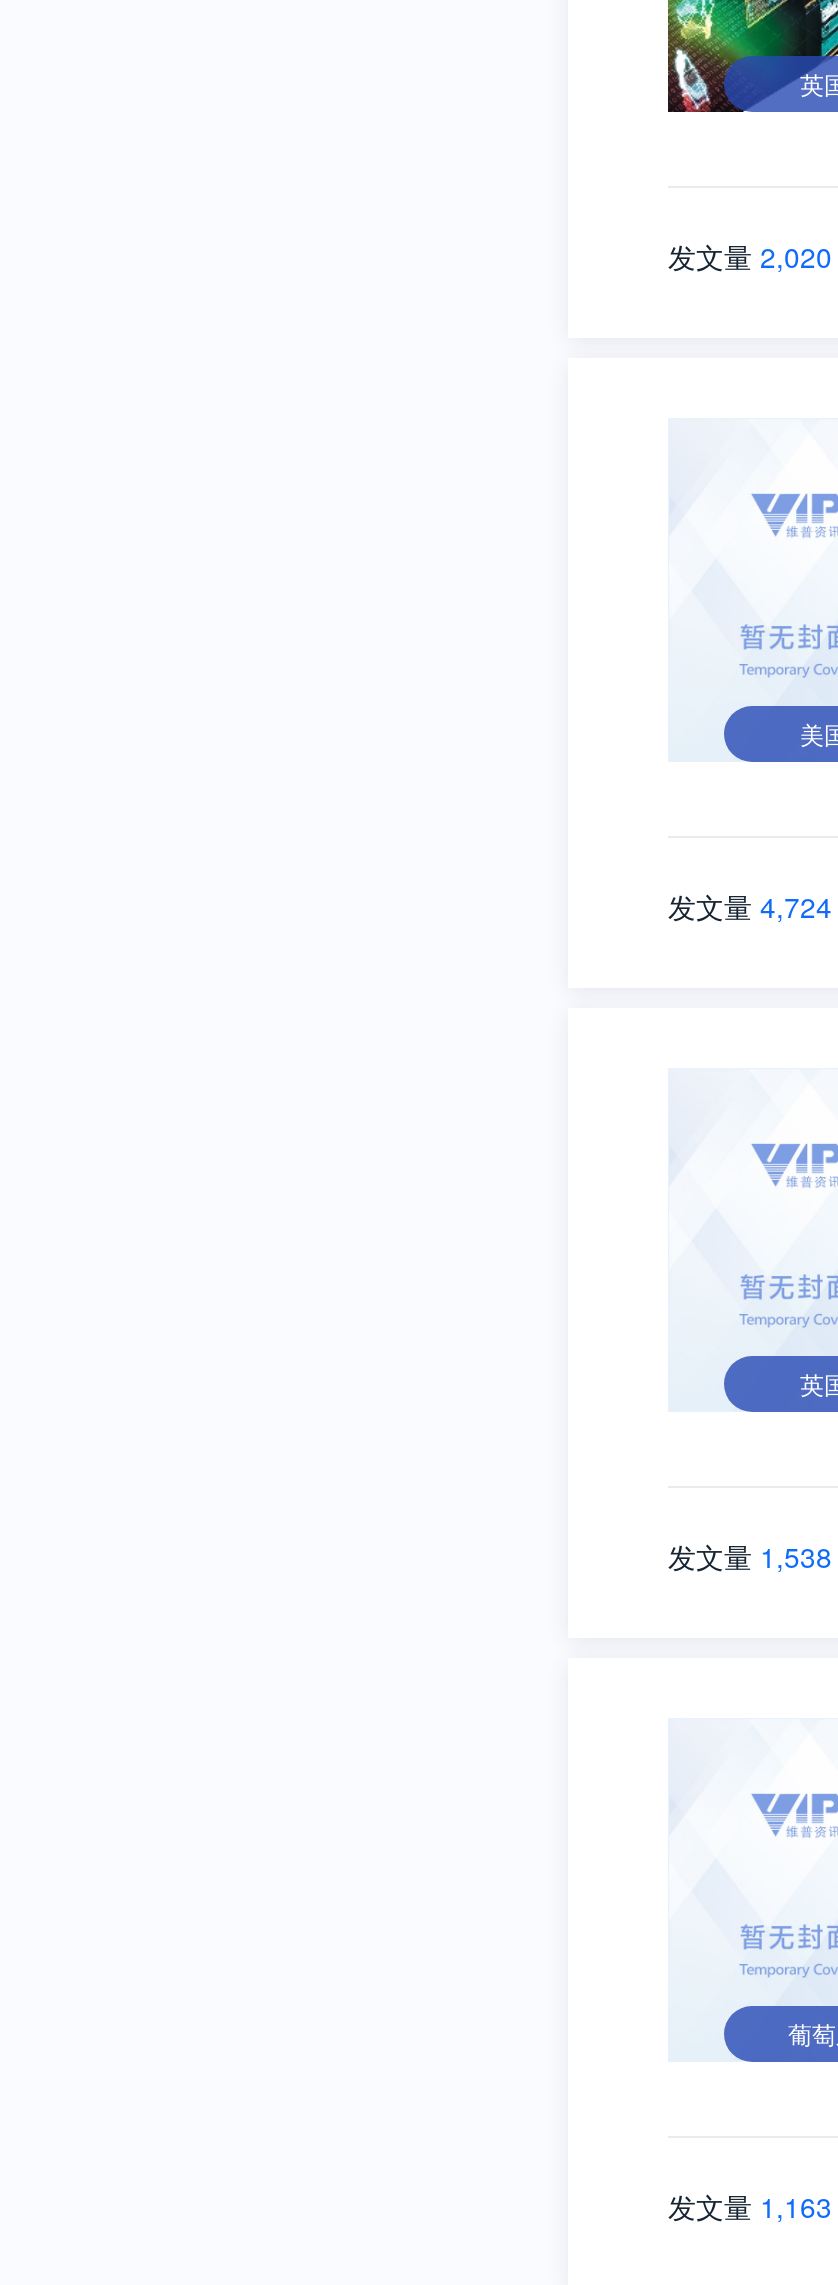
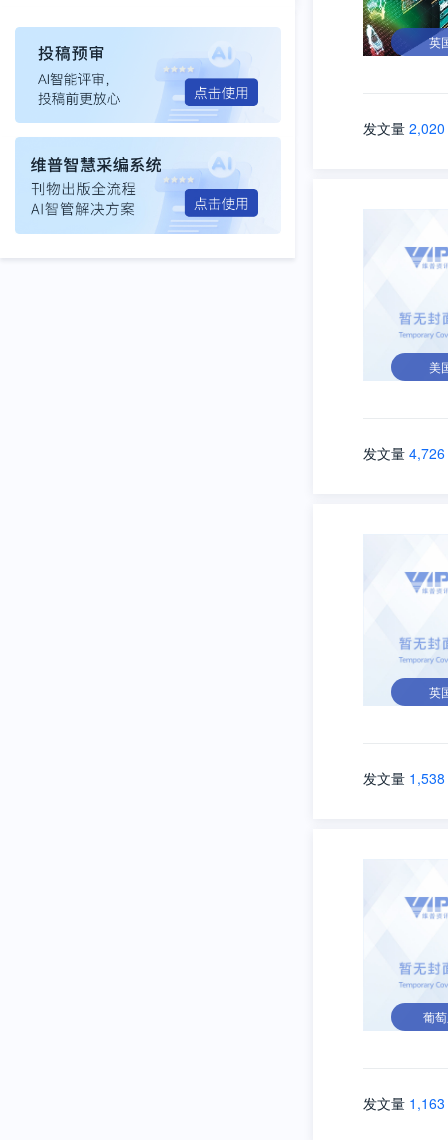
+ [image]

+ [image]

- 发文量4,724
+ 发文量4,726
